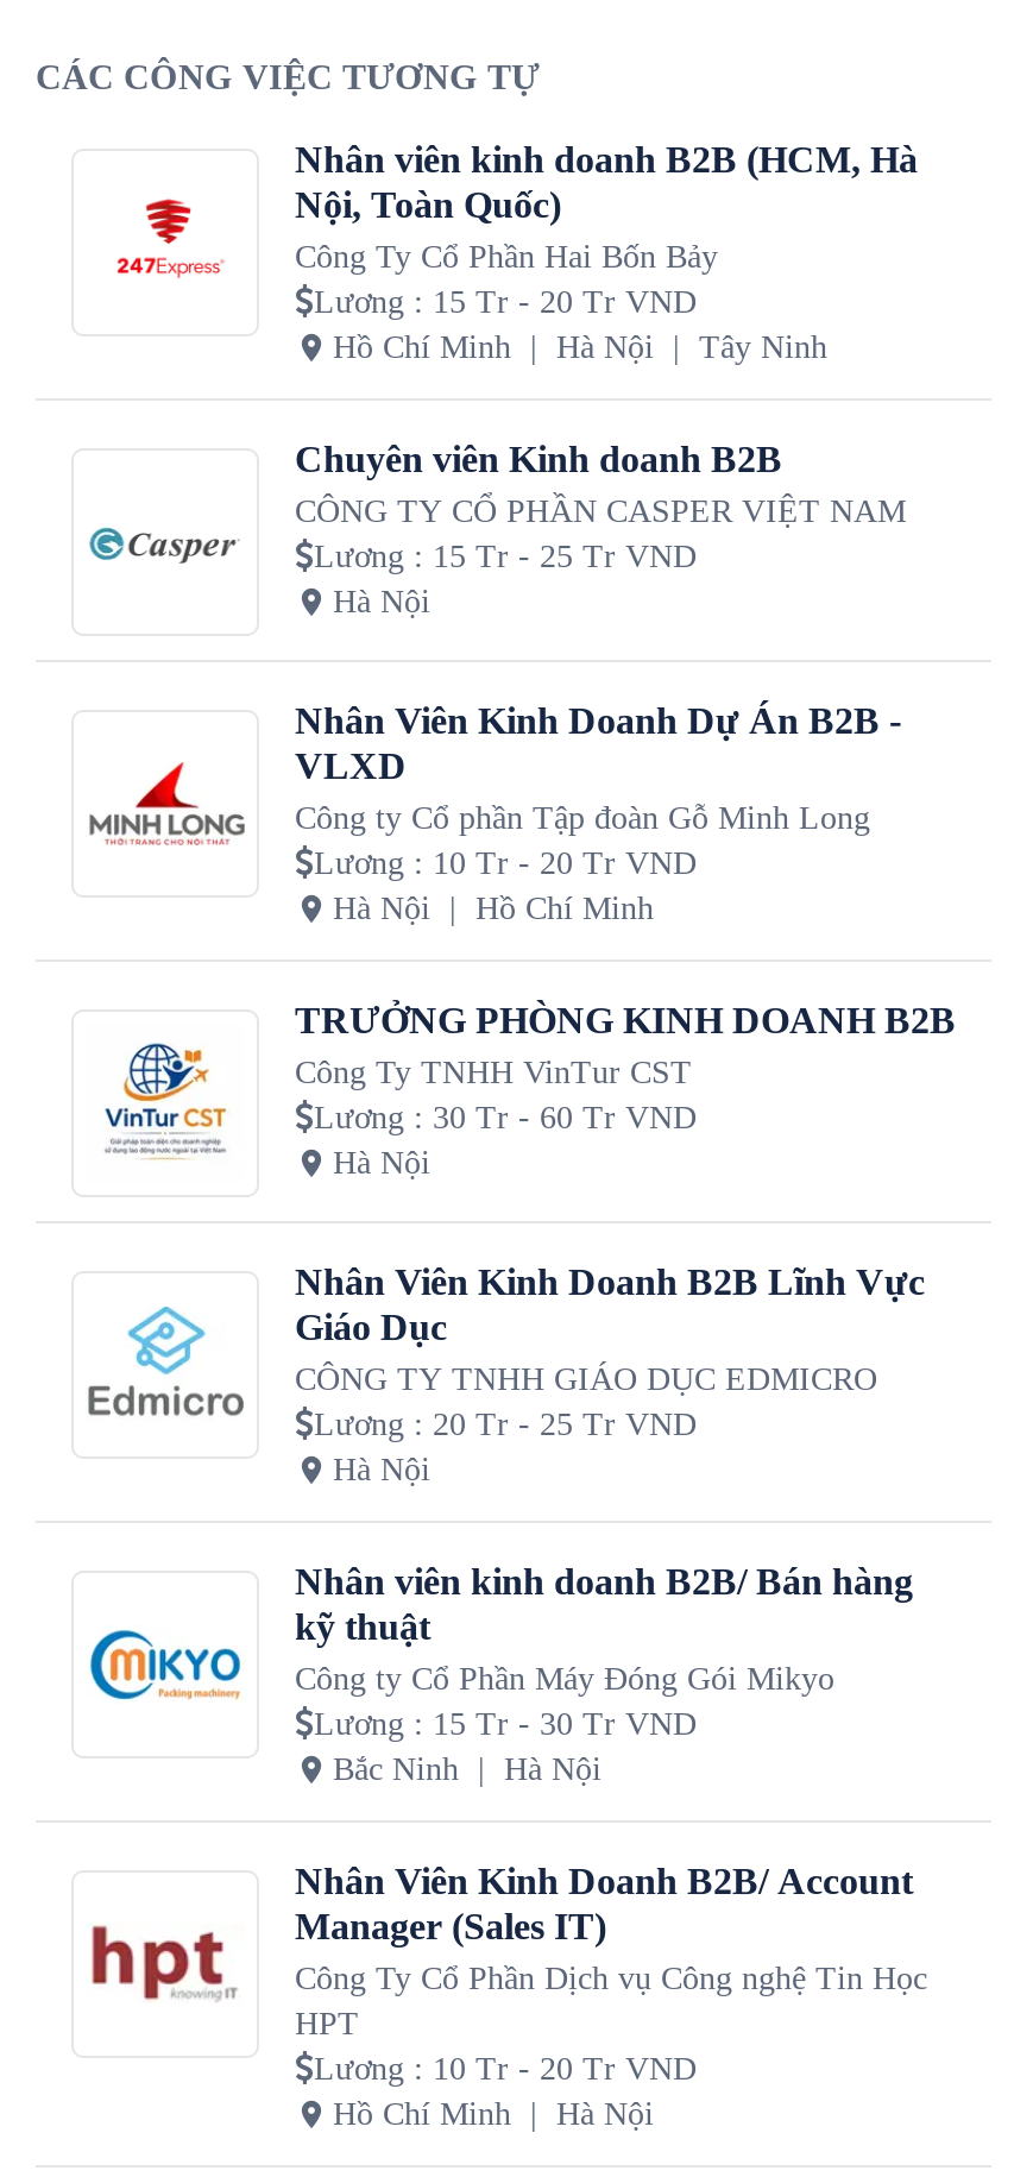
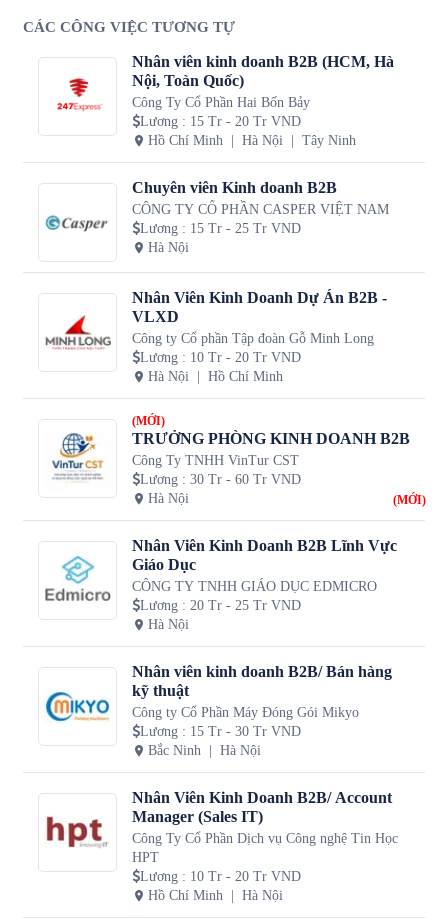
+ (MỚI)

- [image]
+ [image]

+ (MỚI)
